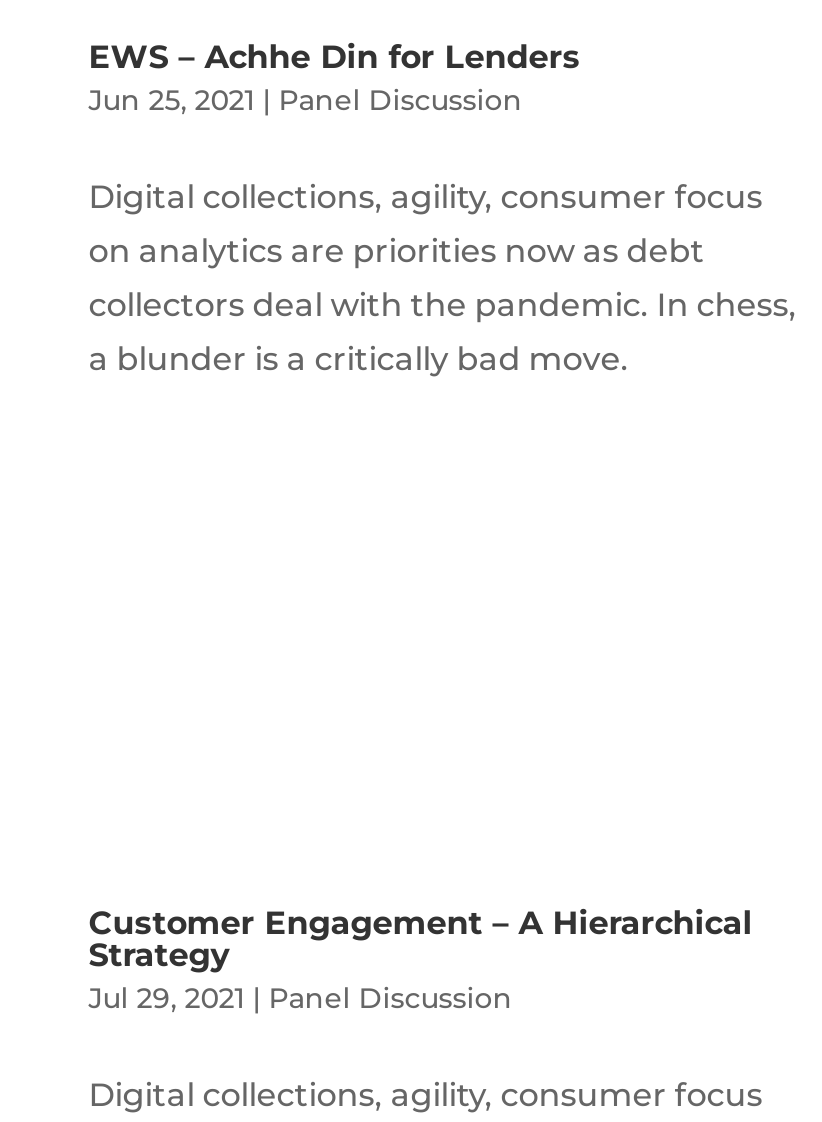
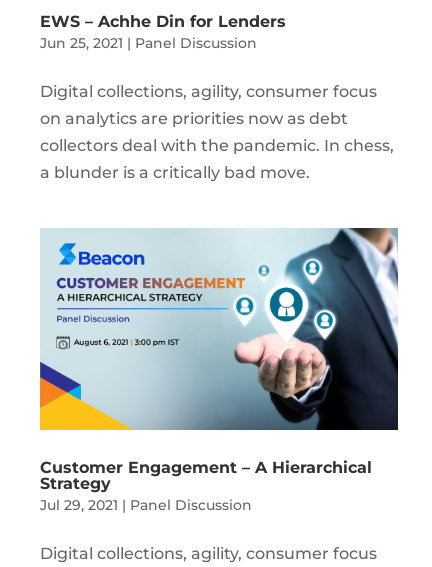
+ [image]
